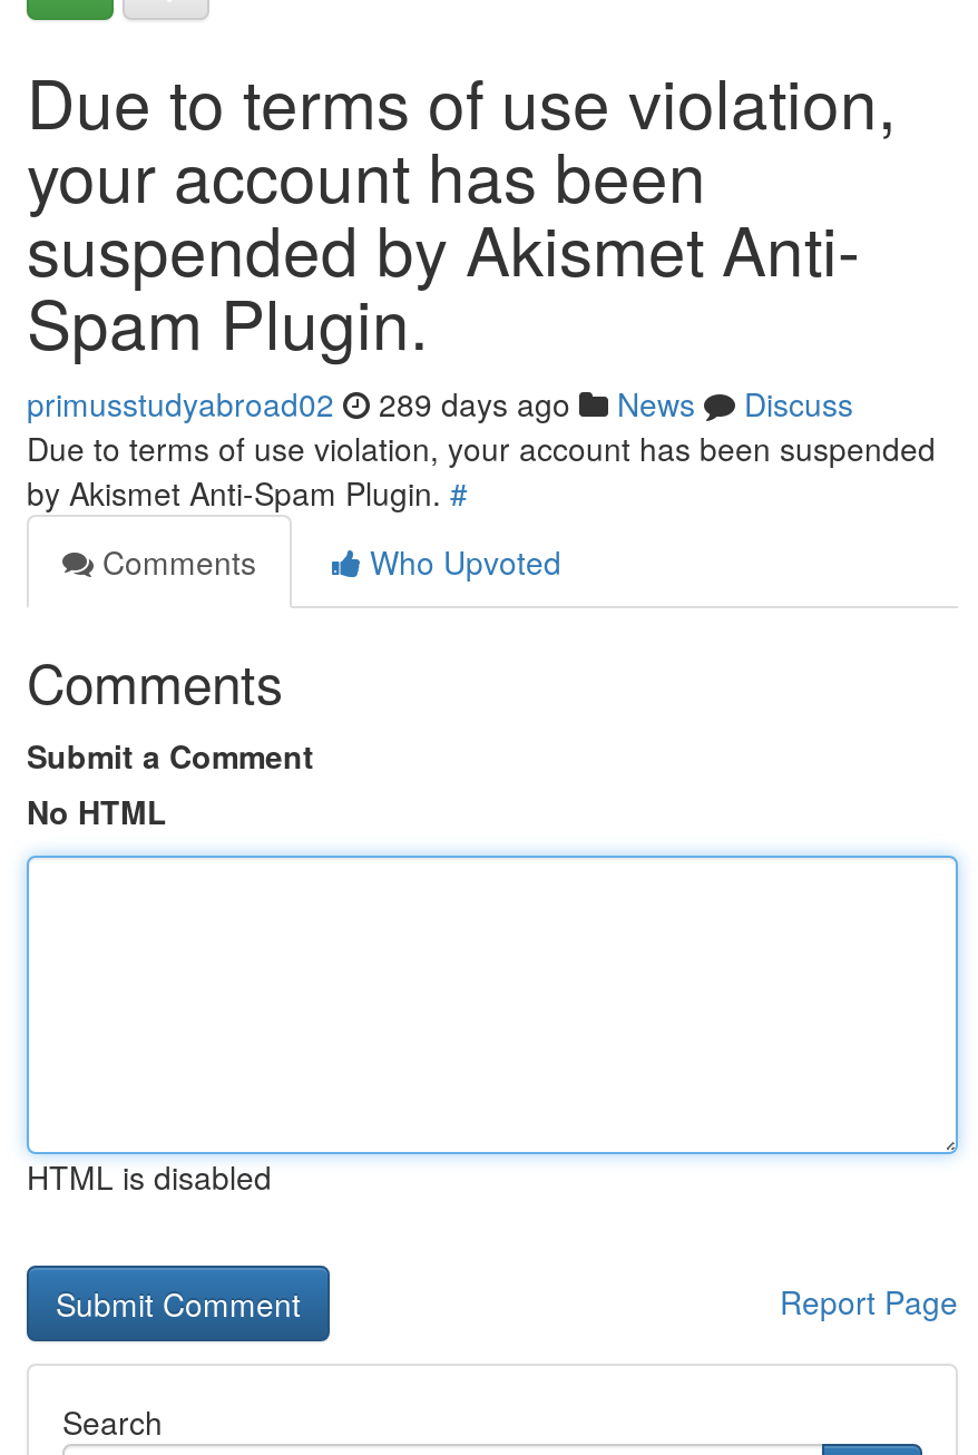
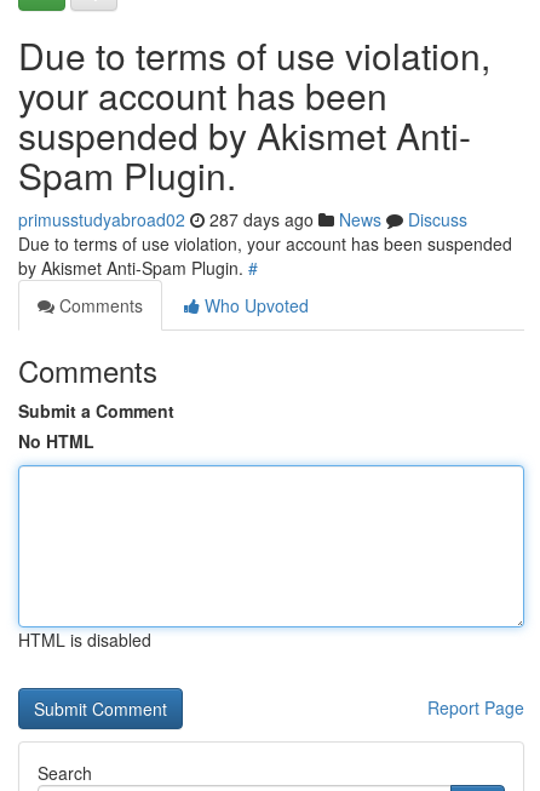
- primusstudyabroad02 289 days ago News Discuss
+ primusstudyabroad02 287 days ago News Discuss
